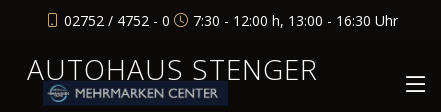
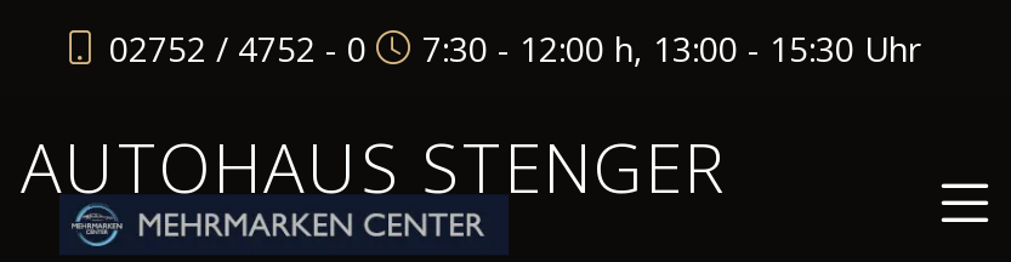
- 02752 / 4752 - 0 7:30 - 12:00 h, 13:00 - 16:30 Uhr
+ 02752 / 4752 - 0 7:30 - 12:00 h, 13:00 - 15:30 Uhr
